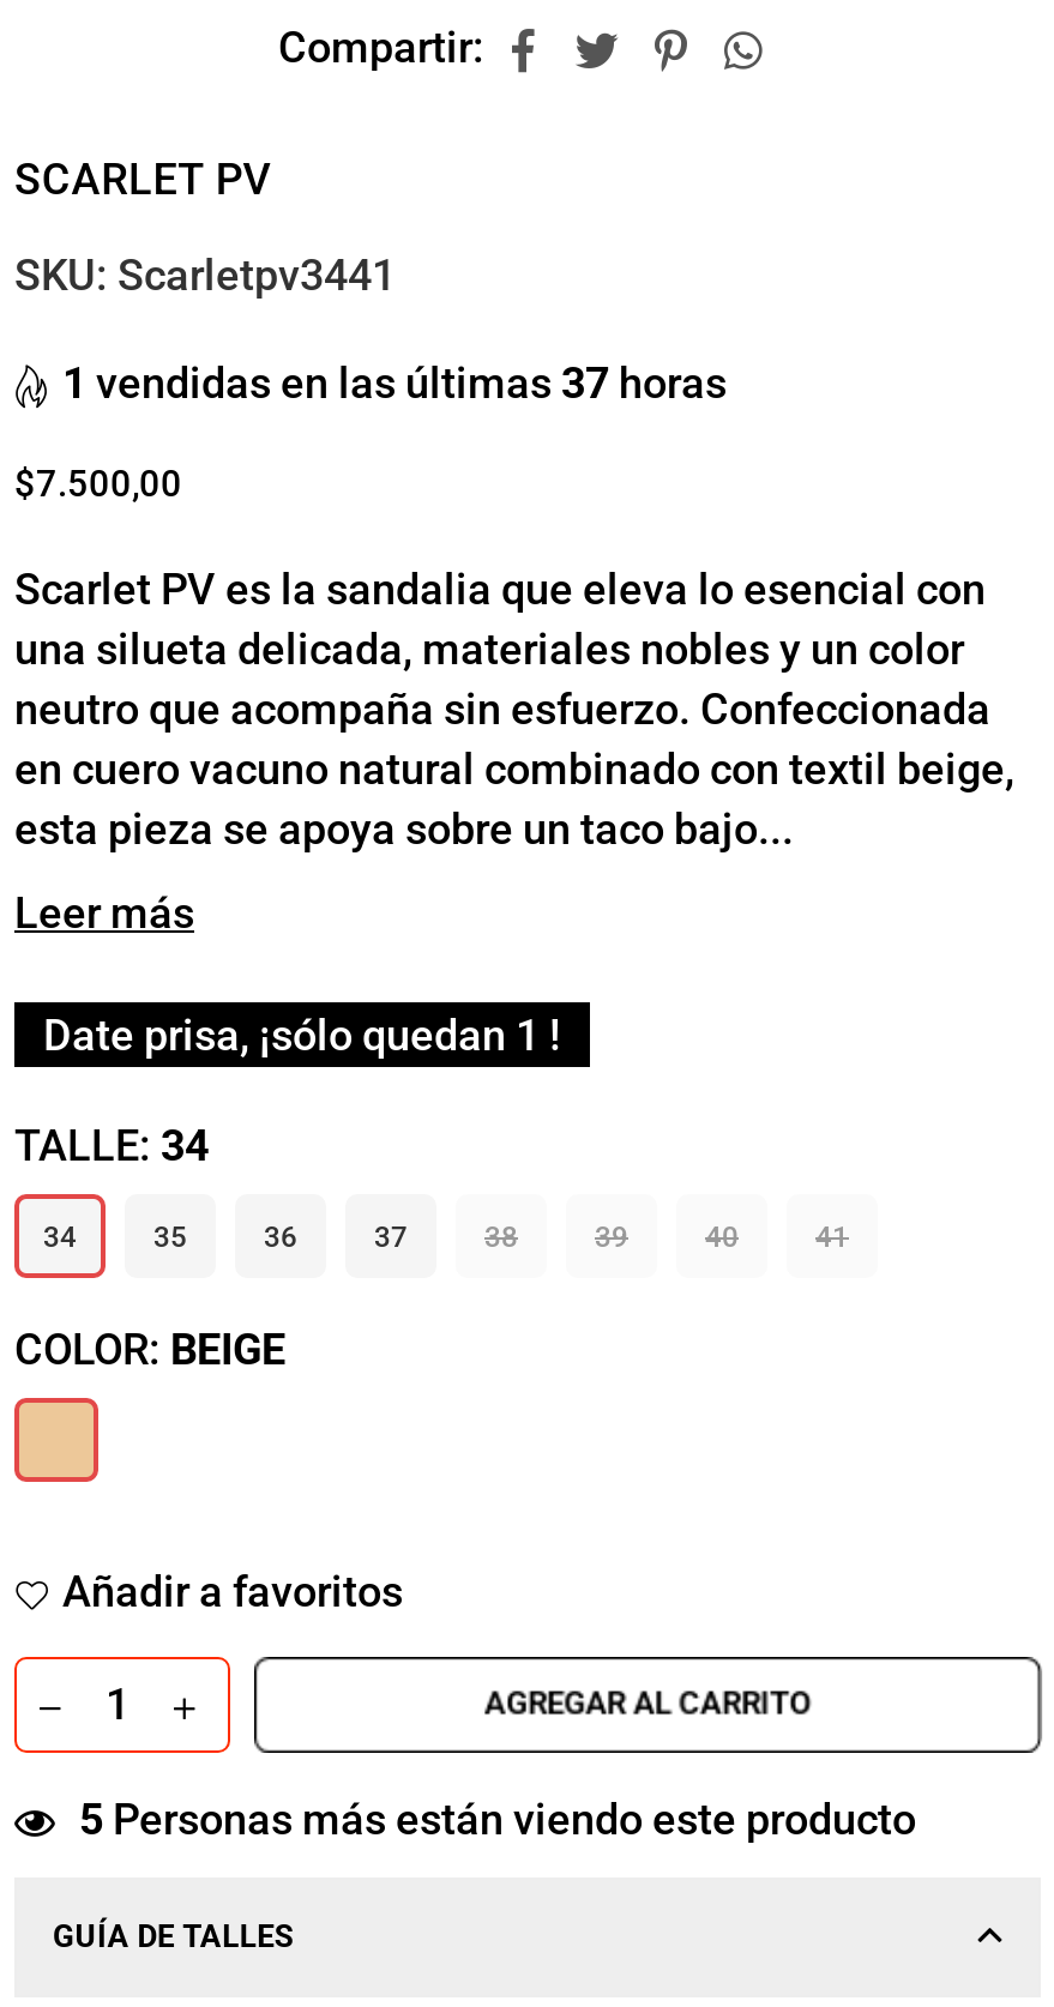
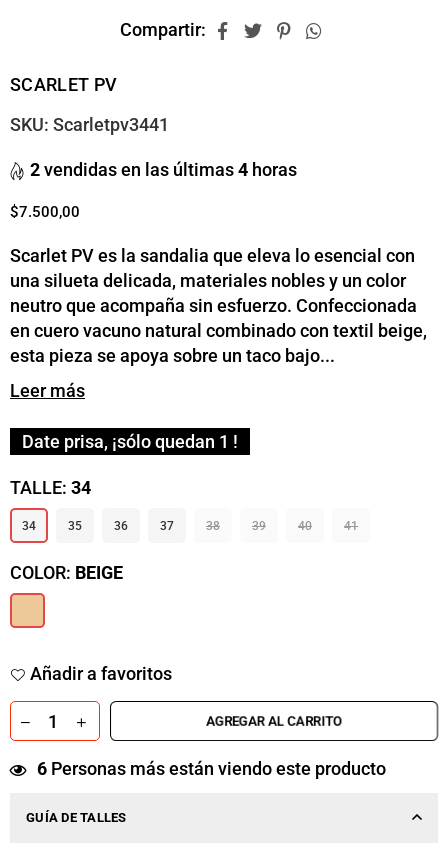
- 1 vendidas en las últimas 37 horas
+ 2 vendidas en las últimas 4 horas

- 5 Personas más están viendo este producto
+ 6 Personas más están viendo este producto
